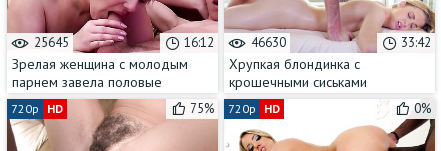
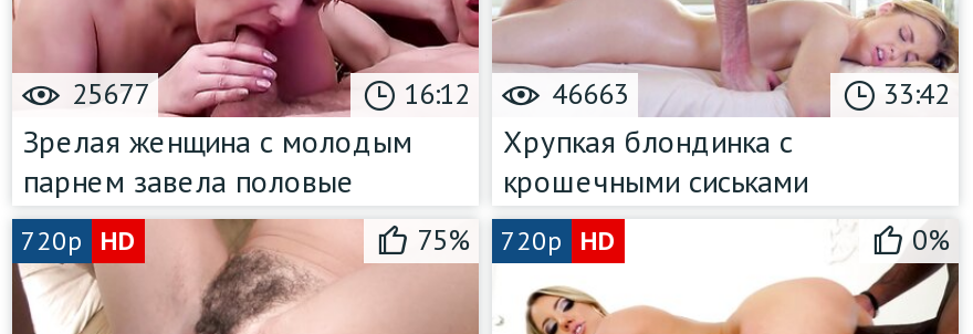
- 25645
+ 25677

- 16:12 46630
+ 16:12 46663
